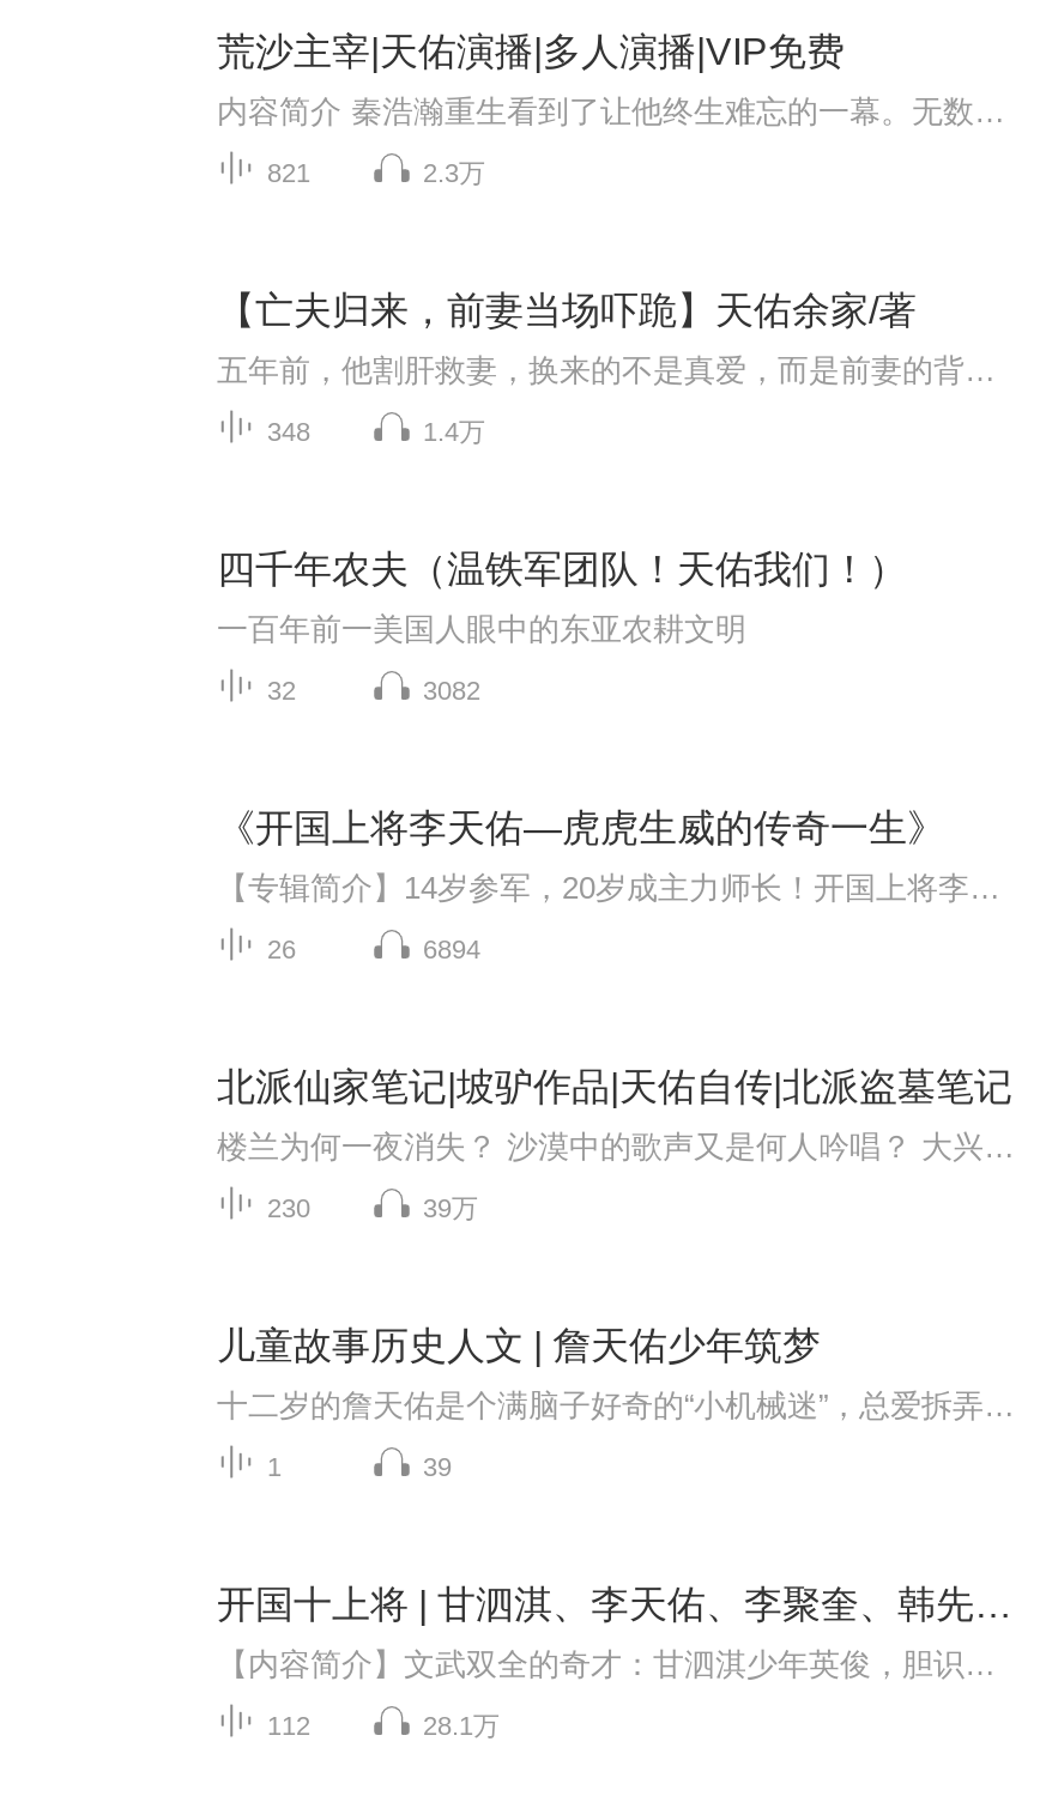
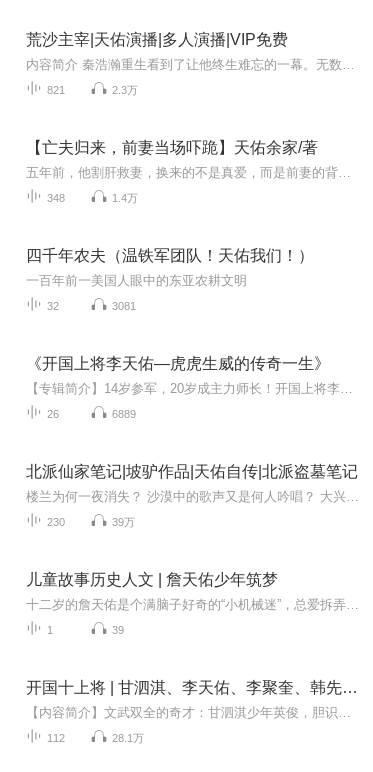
- 3082
+ 3081

- 6894
+ 6889
